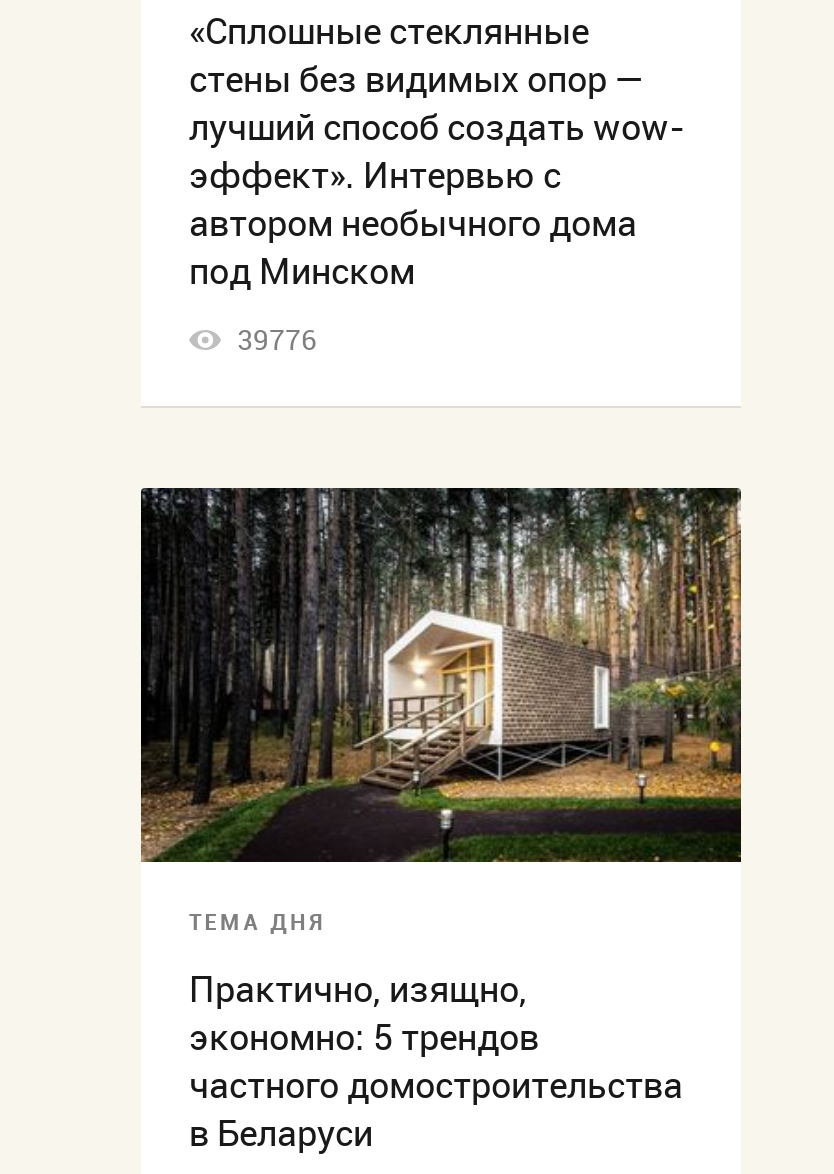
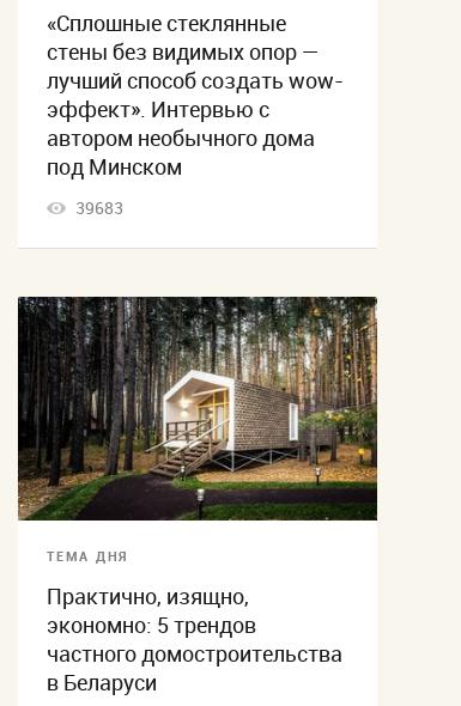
- 39776
+ 39683
